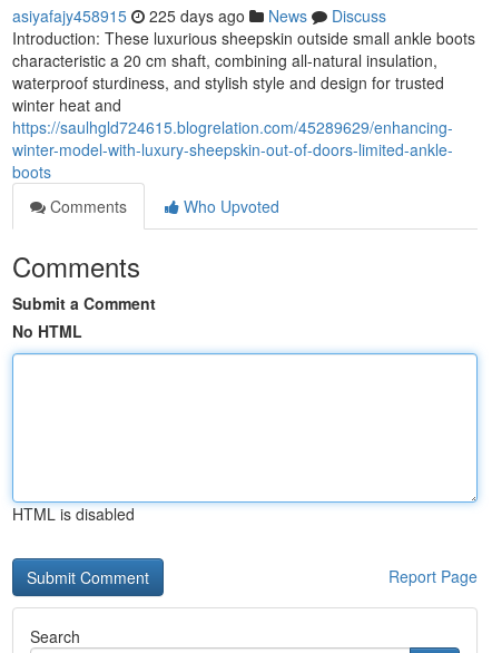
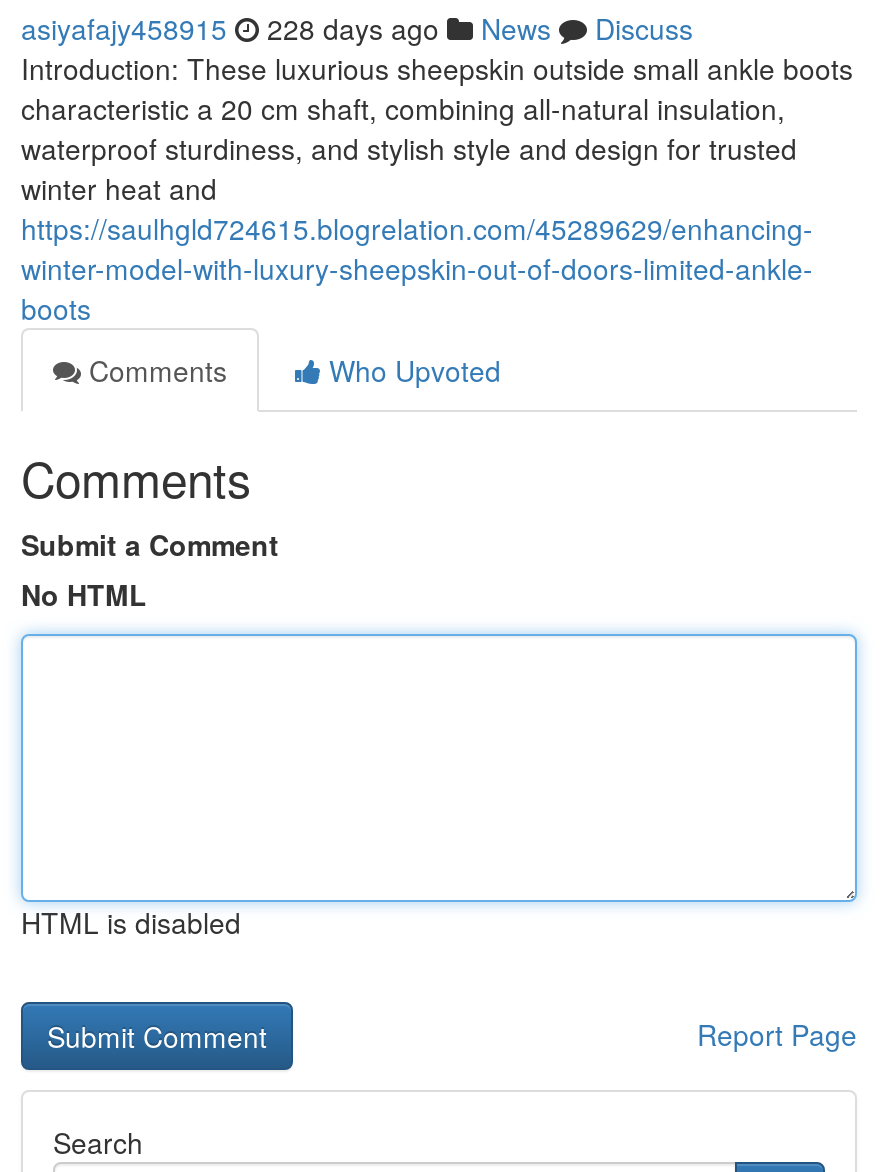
- asiyafajy458915 225 days ago News Discuss
+ asiyafajy458915 228 days ago News Discuss
